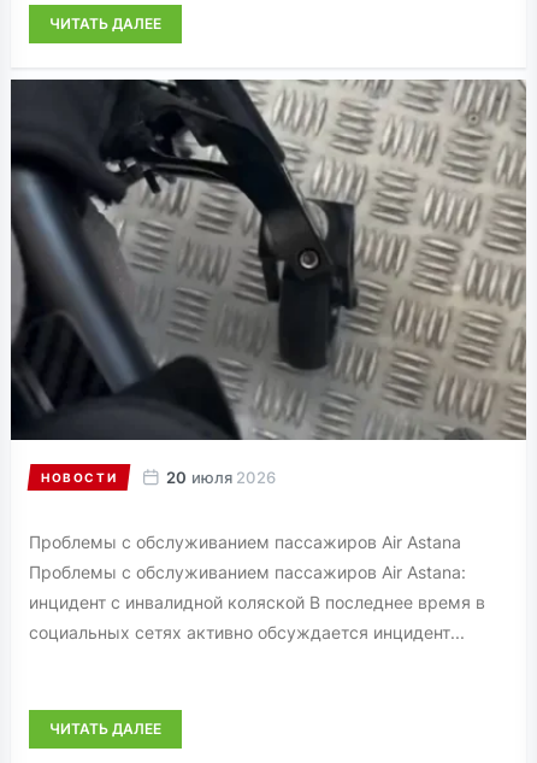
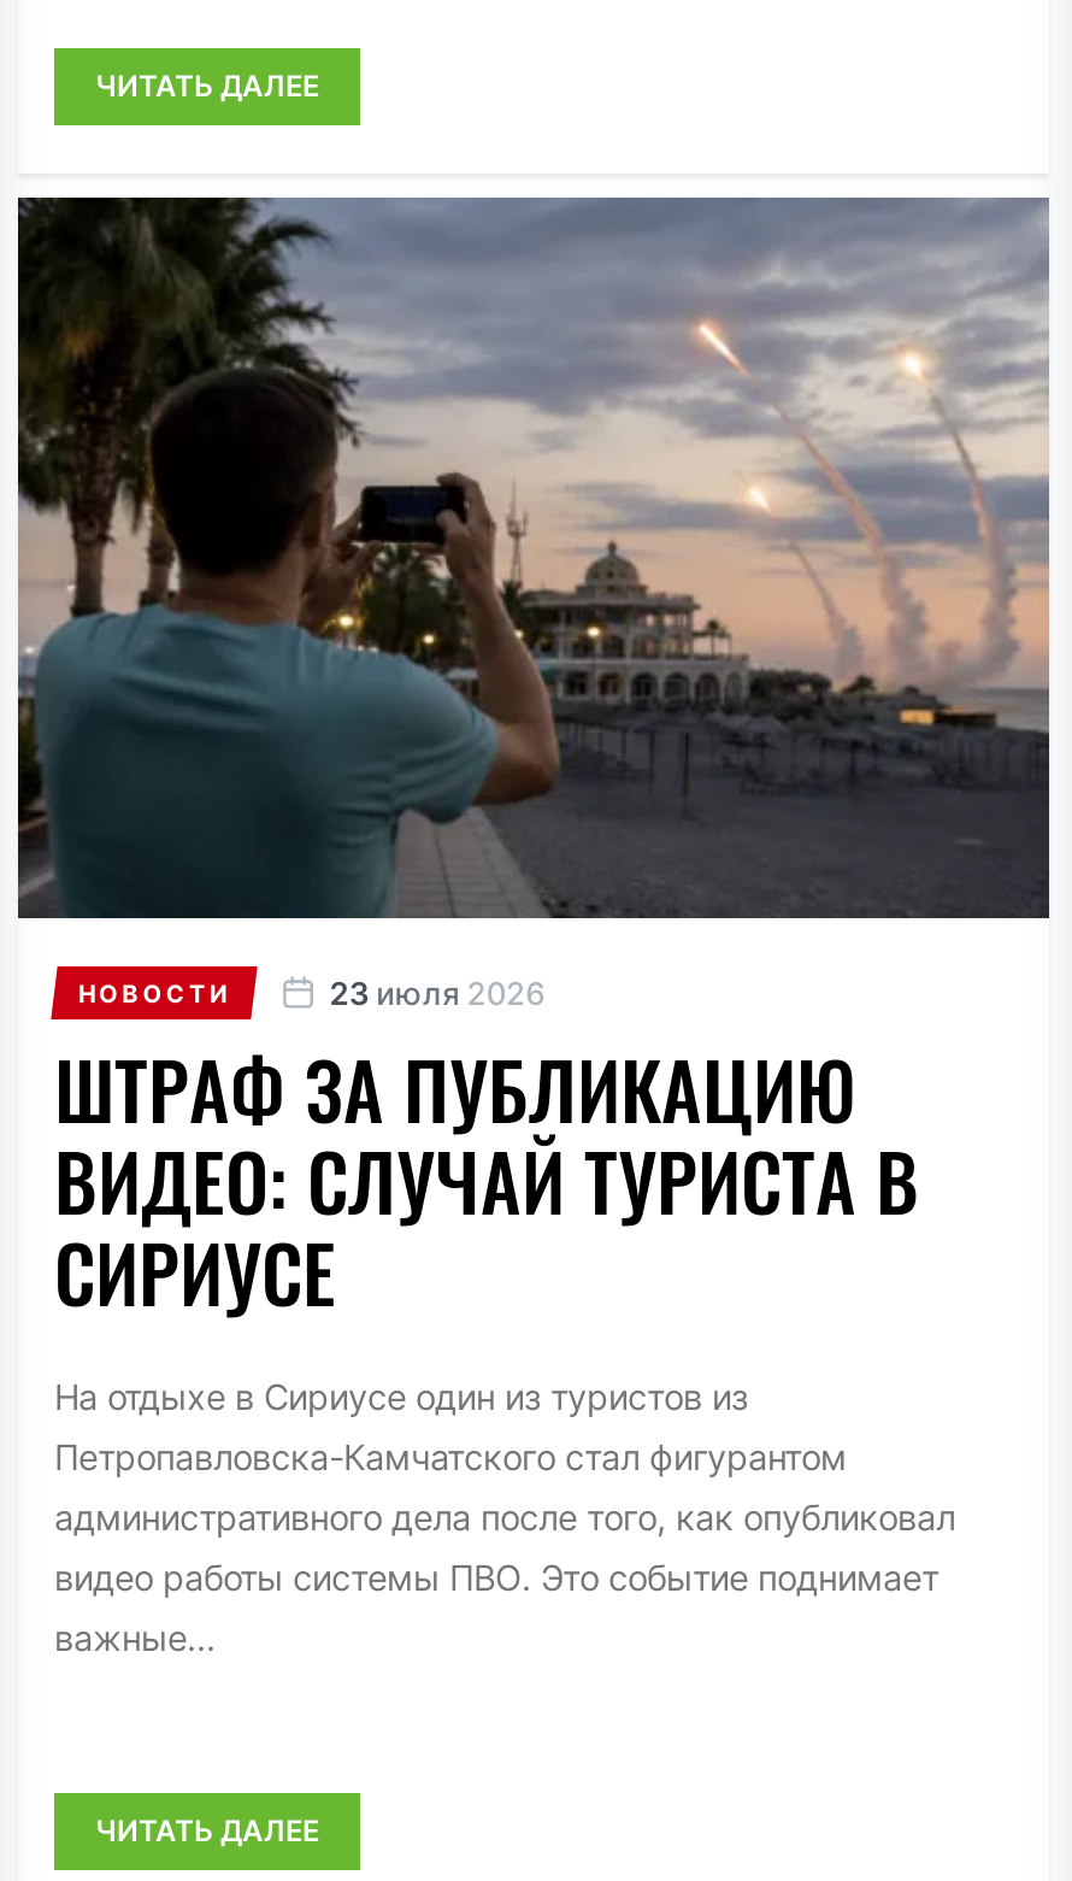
- [image]
- 20 июля 2026
+ [image]
+ 23 июля 2026
+ ШТРАФ ЗА ПУБЛИКАЦИЮ
+ ВИДЕО: СЛУЧАЙ ТУРИСТА В
+ СИРИУСЕ
+ На отдыхе в Сириусе один из туристов из

- Проблемы с обслуживанием пассажиров Air Astana
+ Петропавловска-Камчатского стал фигурантом

- Проблемы с обслуживанием пассажиров Air Astana:
+ административного дела после того, как опубликовал

- инцидент с инвалидной коляской В последнее время в
+ видео работы системы ПВО. Это событие поднимает

- социальных сетях активно обсуждается инцидент...
+ важные...
